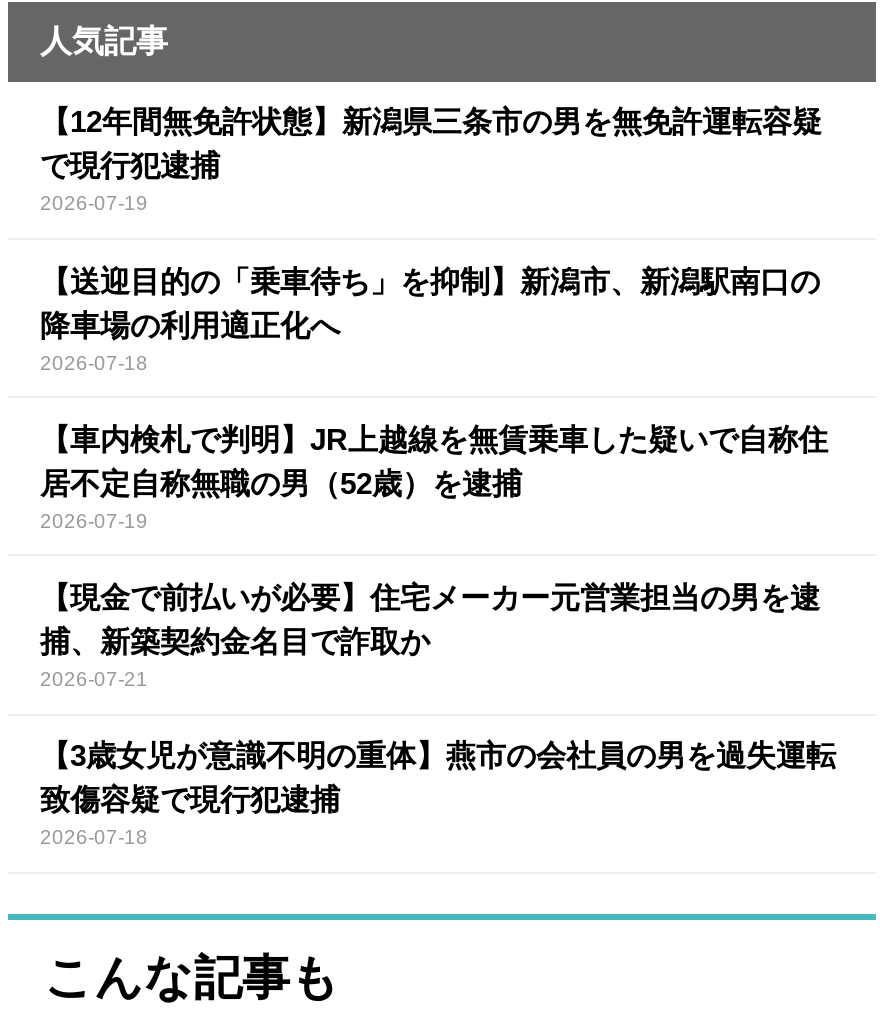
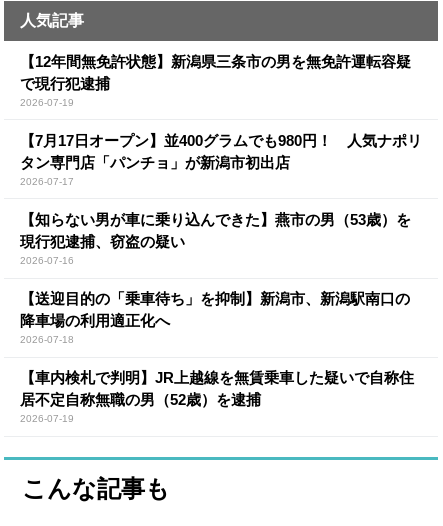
+ 【7月17日オープン】並400グラムでも980円！ 人気ナポリ
+ タン専門店「パンチョ」が新潟市初出店
+ 2026-07-17
+ 【知らない男が車に乗り込んできた】燕市の男（53歳）を
+ 現行犯逮捕、窃盗の疑い
+ 2026-07-16

moved down: 【送迎目的の「乗車待ち」を抑制】新潟市、新潟駅南口の | 降車場の利用適正化へ | 2026-07-18 | 【車内検札で判明】JR上越線を無賃乗車した疑いで自称住 | 居不定自称無職の男（52歳）を逮捕 | 2026-07-19

- 【現金で前払いが必要】住宅メーカー元営業担当の男を逮
- 捕、新築契約金名目で詐取か
- 2026-07-21
- 【3歳女児が意識不明の重体】燕市の会社員の男を過失運転
- 致傷容疑で現行犯逮捕
- 2026-07-18
